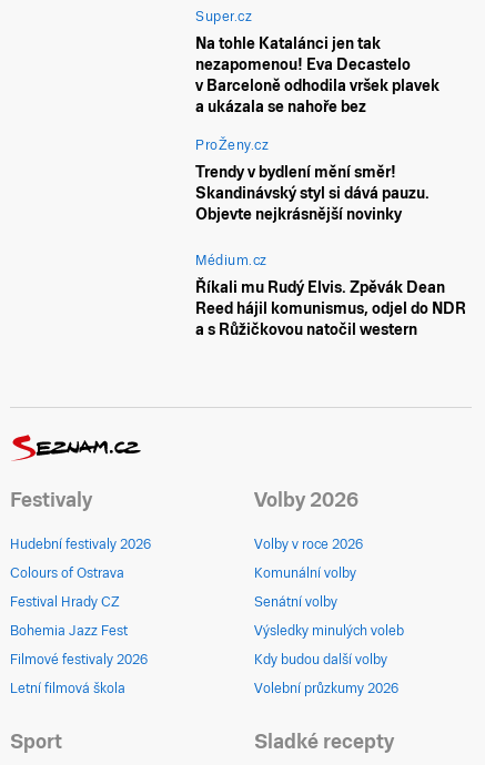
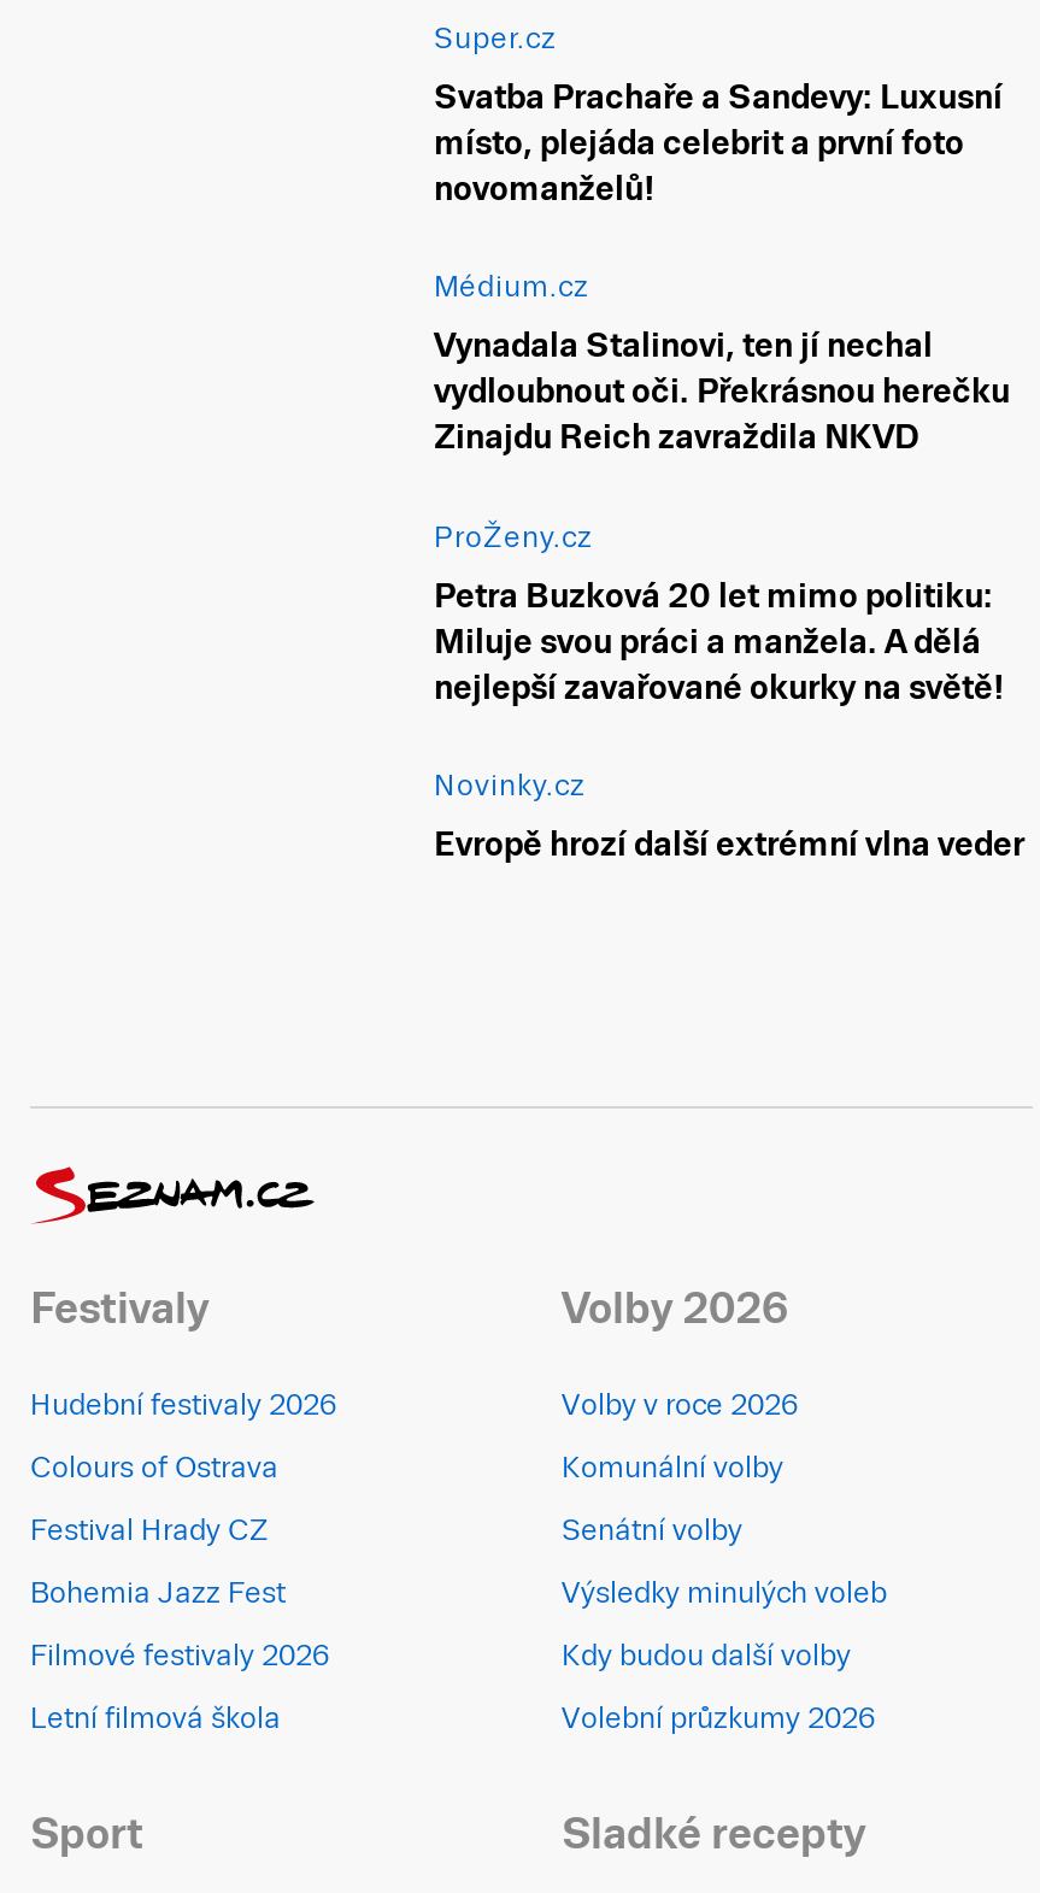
- Na tohle Katalánci jen tak
- nezapomenou! Eva Decastelo
- v Barceloně odhodila vršek plavek
- a ukázala se nahoře bez
+ Svatba Prachaře a Sandevy: Luxusní
+ místo, plejáda celebrit a první foto
+ novomanželů!
+ Médium.cz
+ Vynadala Stalinovi, ten jí nechal
+ vydloubnout oči. Překrásnou herečku
+ Zinajdu Reich zavraždila NKVD

- Trendy v bydlení mění směr!
- Skandinávský styl si dává pauzu.
- Objevte nejkrásnější novinky
+ Petra Buzková 20 let mimo politiku:
+ Miluje svou práci a manžela. A dělá
+ nejlepší zavařované okurky na světě!

- Médium.cz
+ Novinky.cz

- Říkali mu Rudý Elvis. Zpěvák Dean
- Reed hájil komunismus, odjel do NDR
- a s Růžičkovou natočil western
+ Evropě hrozí další extrémní vlna veder
